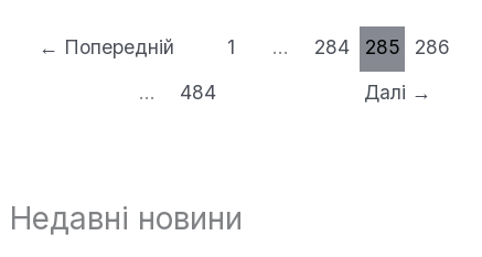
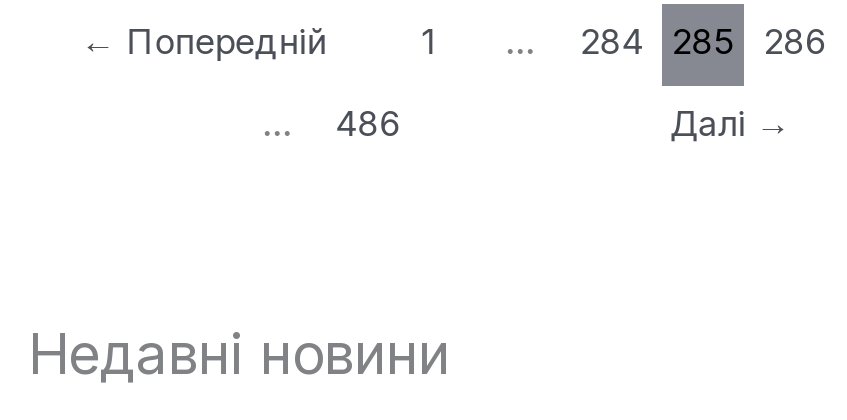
- 484
+ 486
